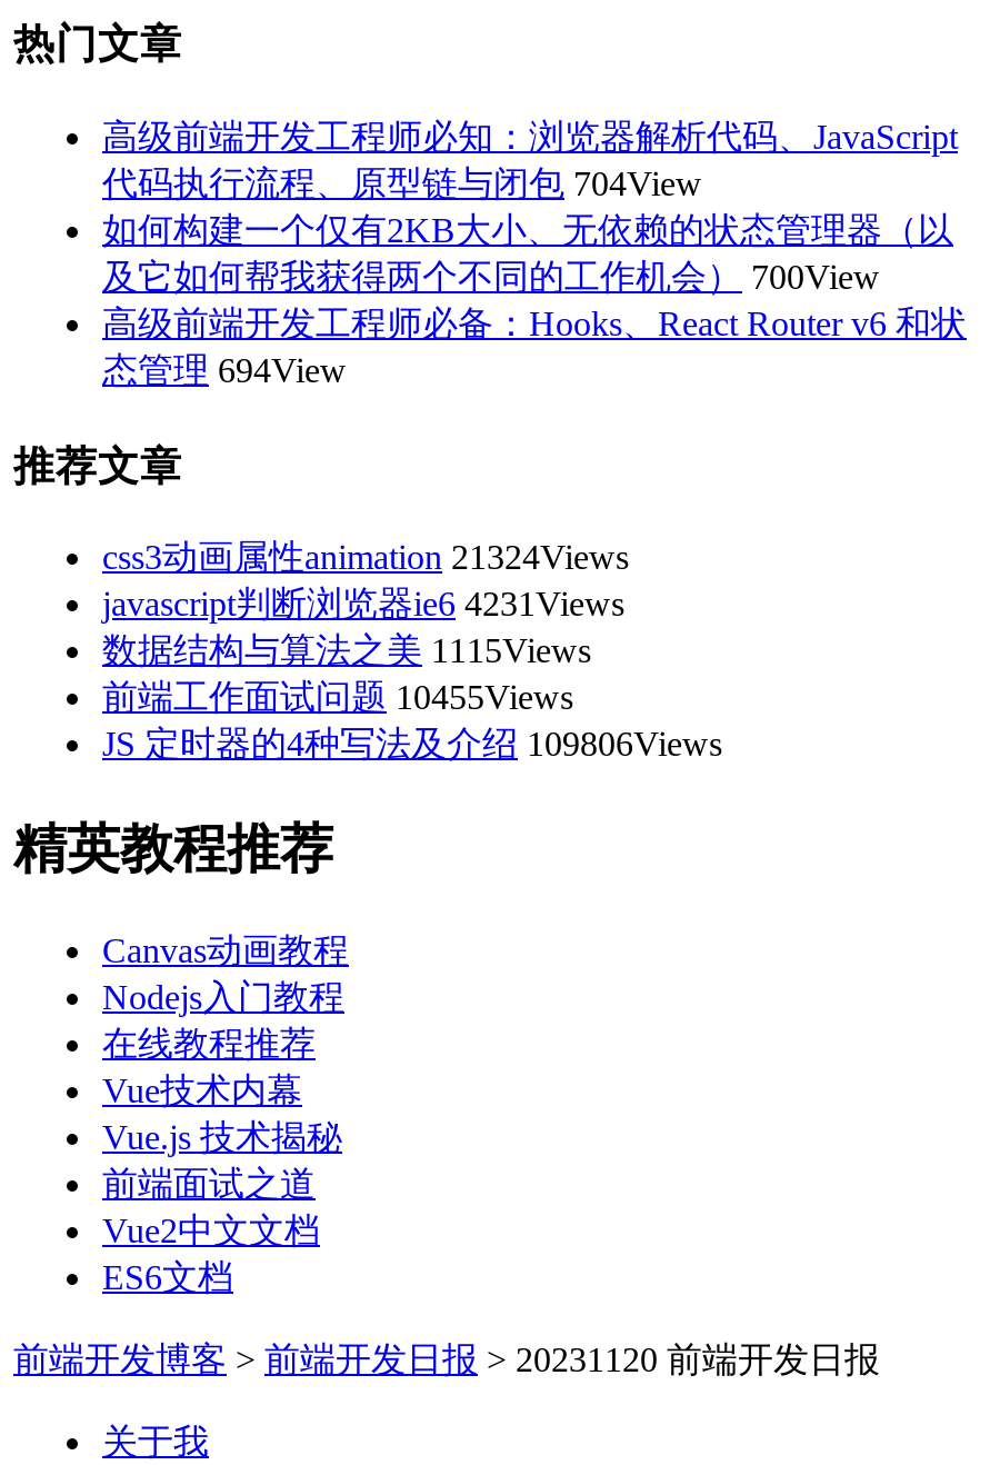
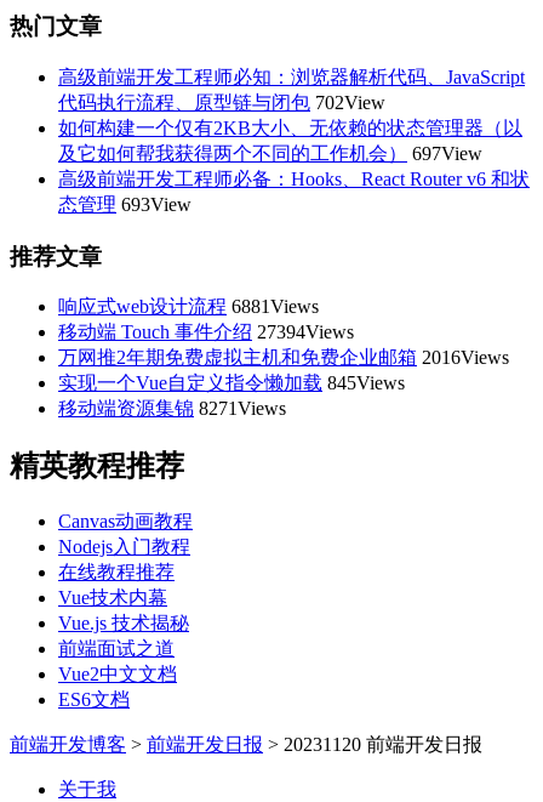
- 代码执行流程、原型链与闭包704View
+ 代码执行流程、原型链与闭包702View

- 及它如何帮我获得两个不同的工作机会）700View
+ 及它如何帮我获得两个不同的工作机会）697View

- 态管理694View
+ 态管理693View

- css3动画属性animation 21324Views
- javascript判断浏览器ie6 4231Views
- 数据结构与算法之美1115Views
- 前端工作面试问题10455Views
- JS 定时器的4种写法及介绍109806Views
+ 响应式web设计流程6881Views
+ 移动端 Touch 事件介绍27394Views
+ 万网推2年期免费虚拟主机和免费企业邮箱2016Views
+ 实现一个Vue自定义指令懒加载845Views
+ 移动端资源集锦8271Views
